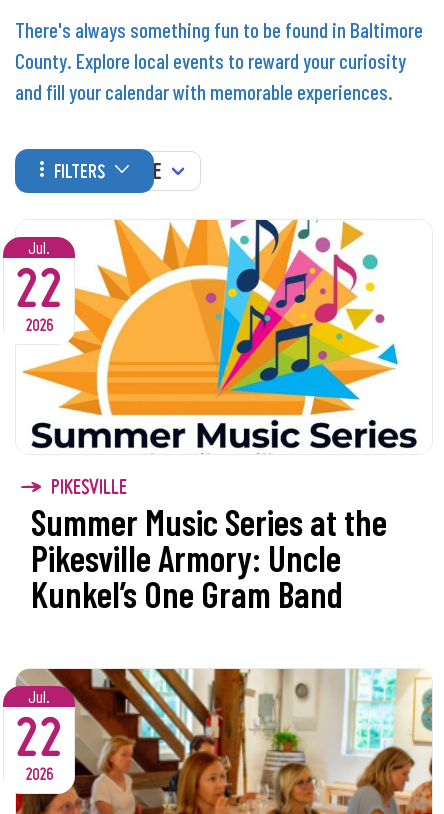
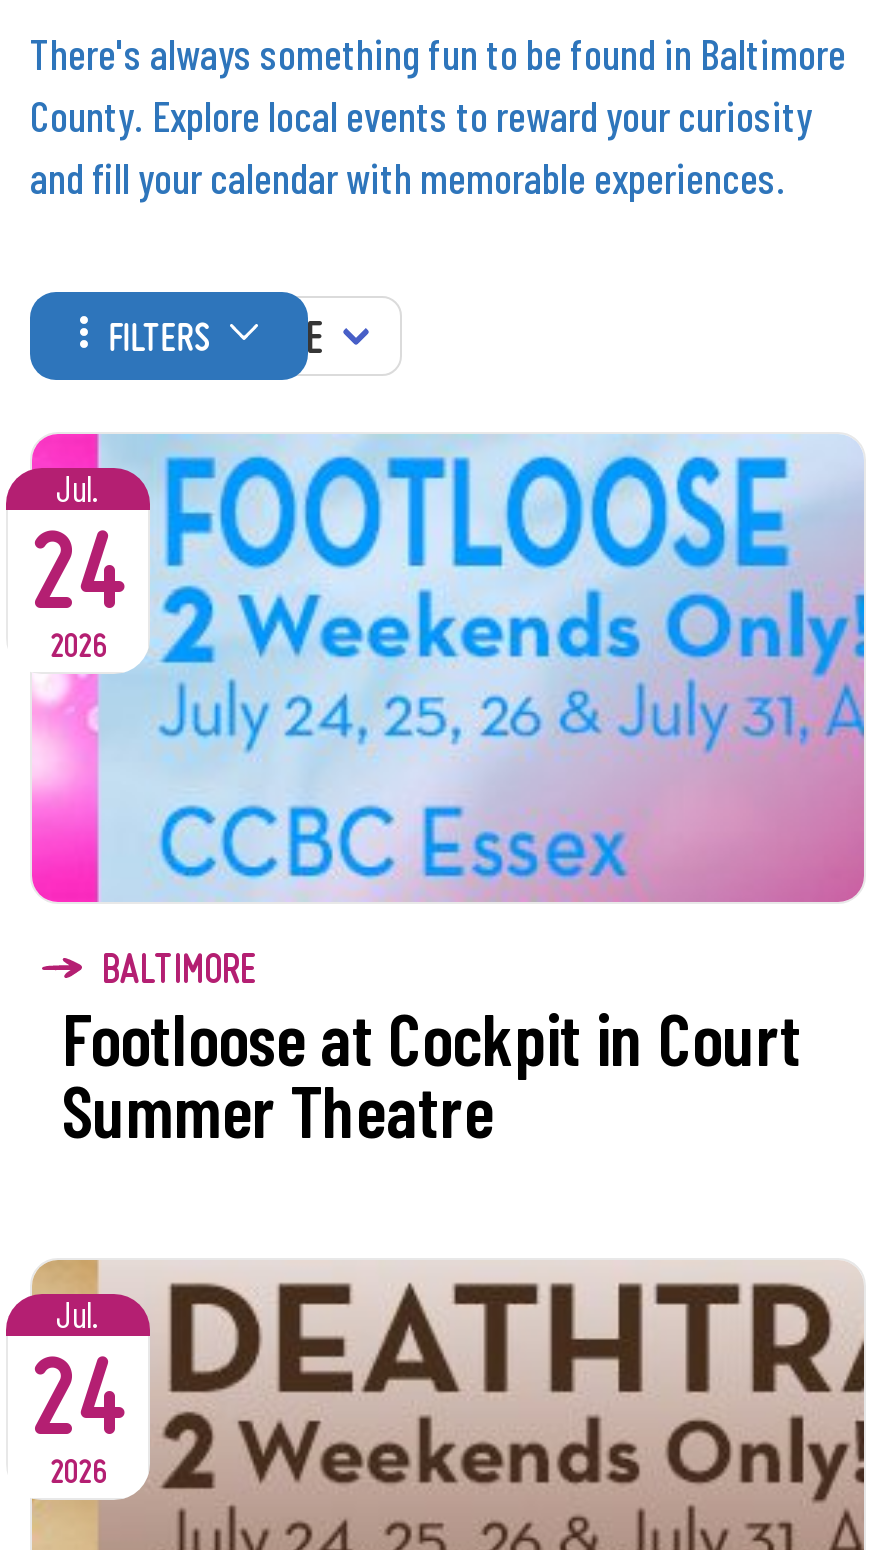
- [image]
- 22
+ [image]
+ 24

- PIKESVILLE
- Summer Music Series at the
- Pikesville Armory: Uncle
- Kunkel’s One Gram Band
+ BALTIMORE
+ Footloose at Cockpit in Court
+ Summer Theatre

- 22
+ 24
